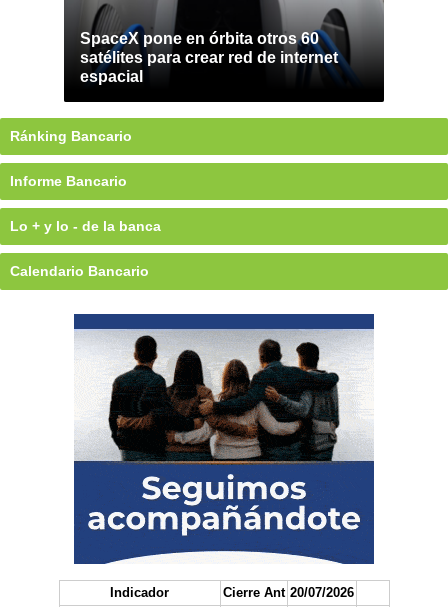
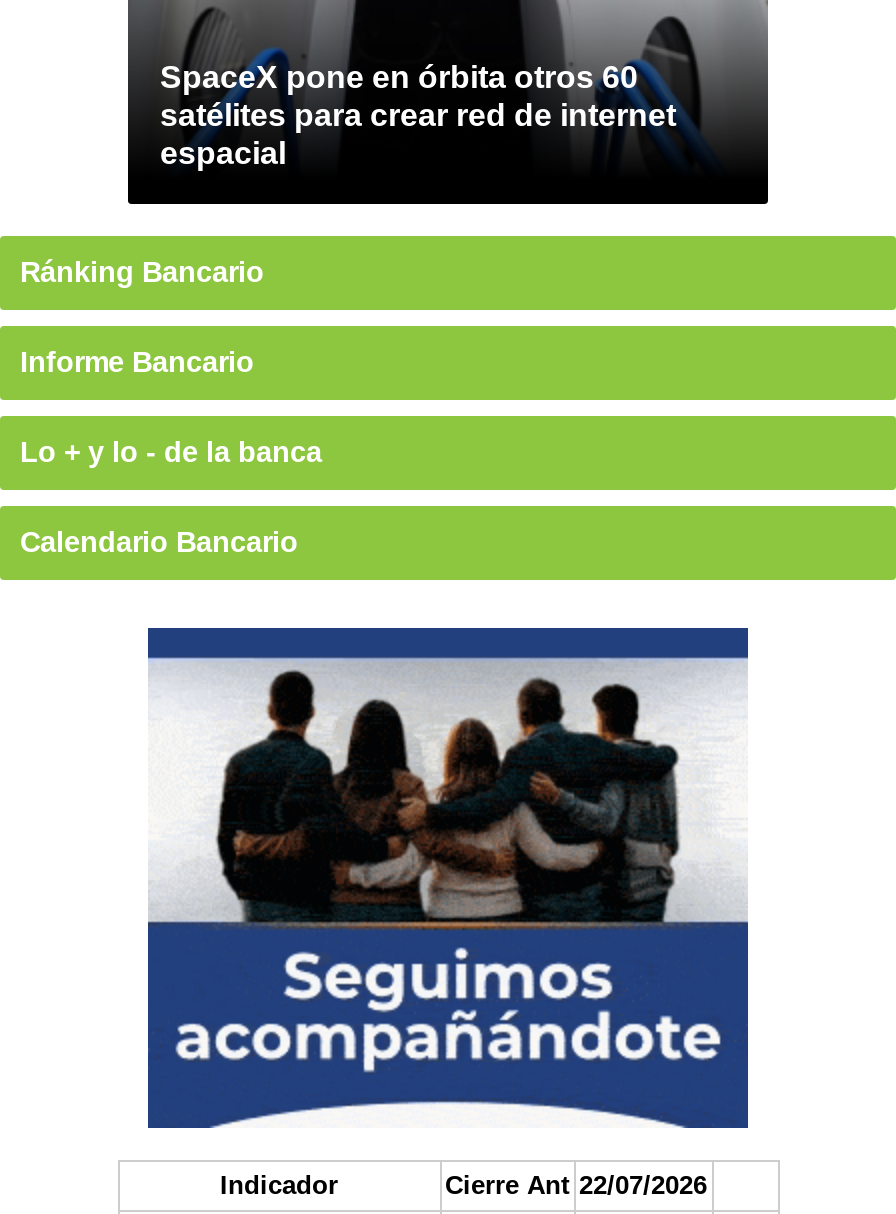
- Cierre Ant 20/07/2026
+ Cierre Ant 22/07/2026
